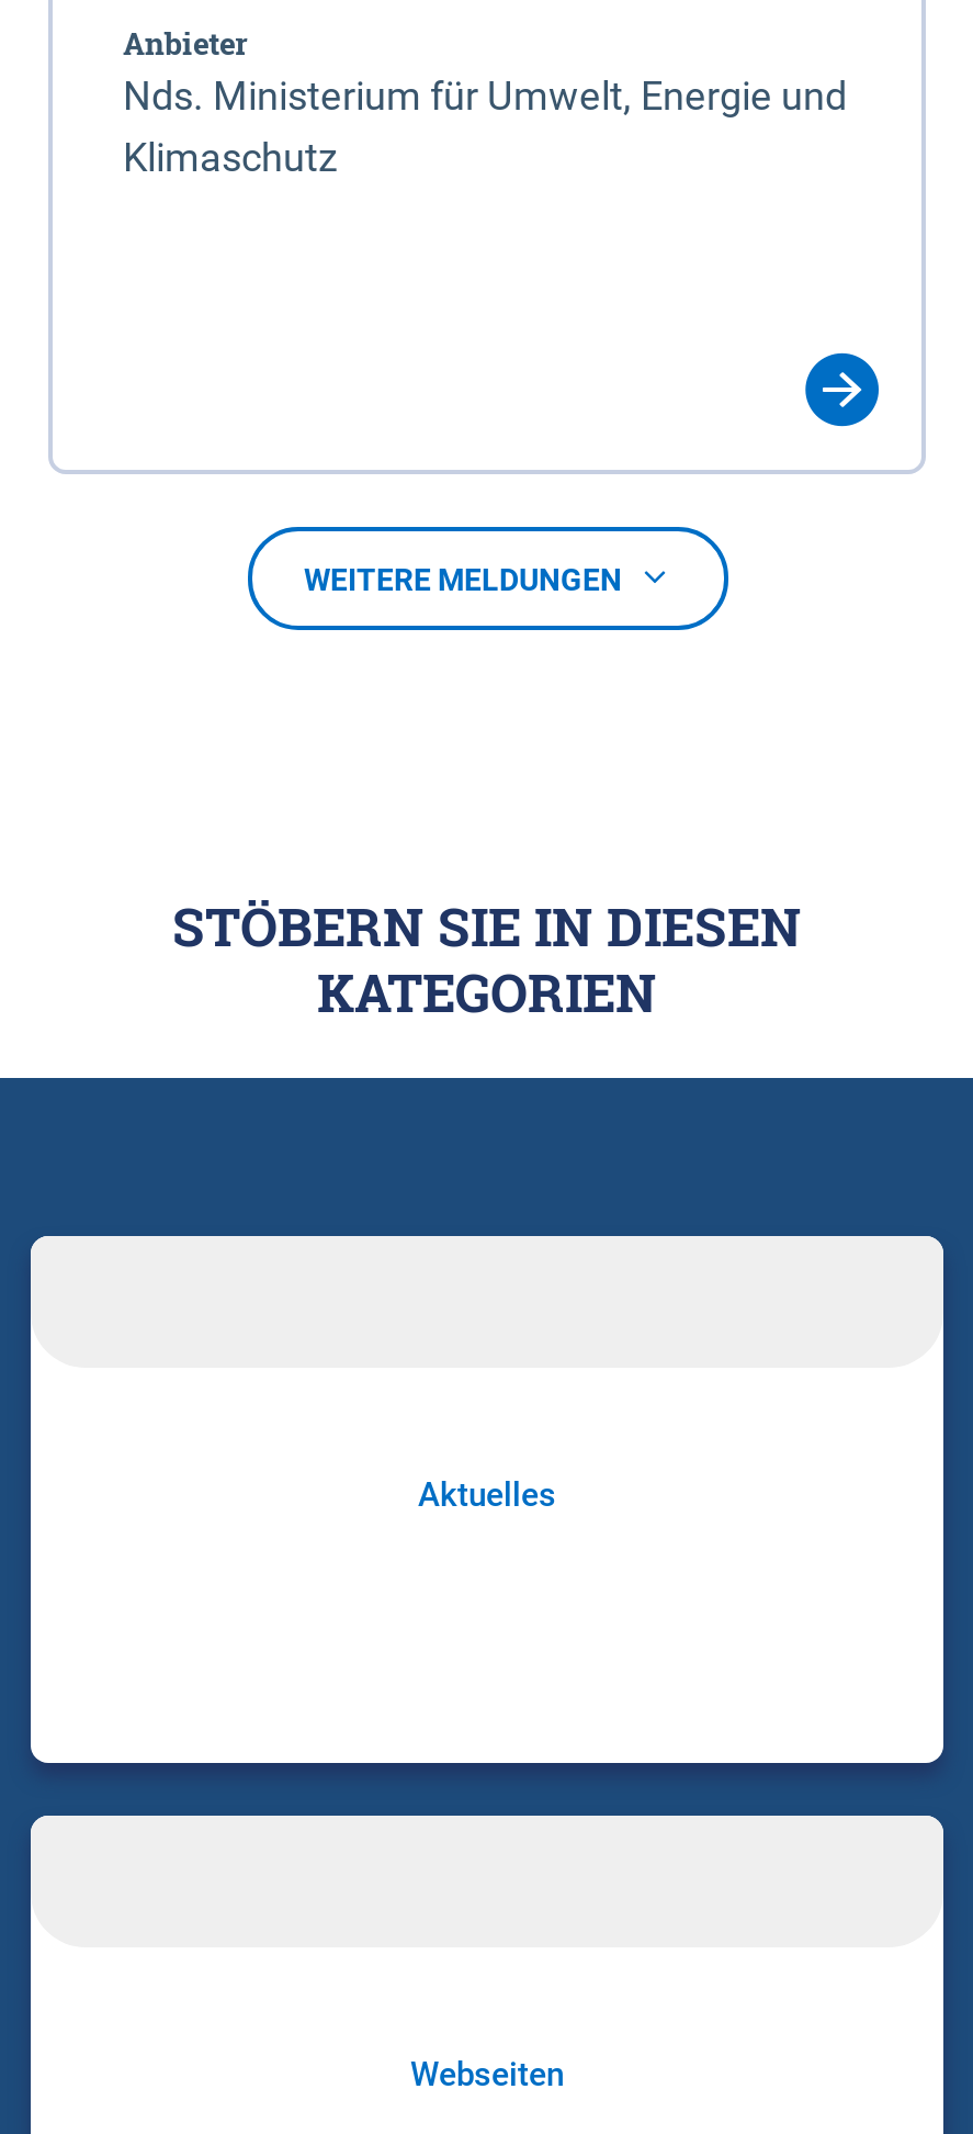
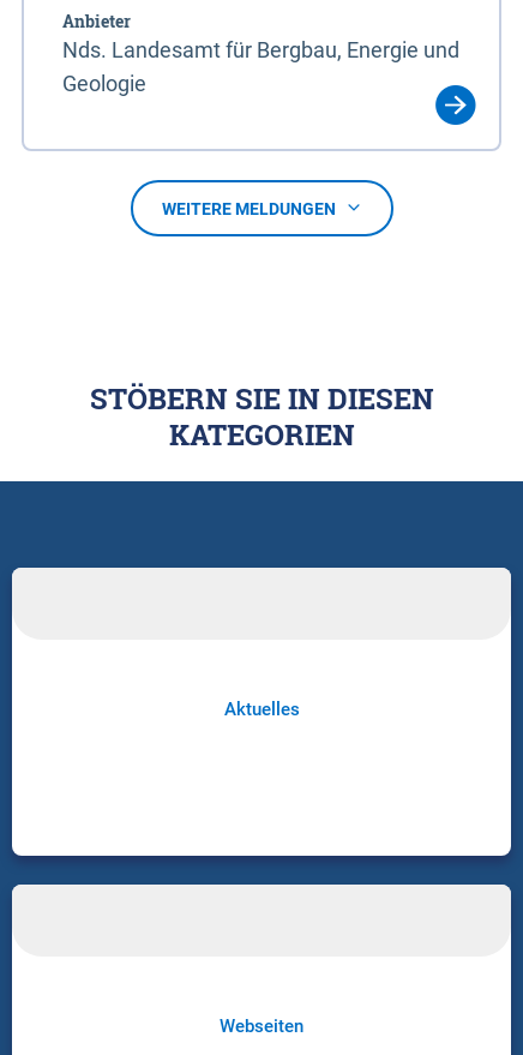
- Nds. Ministerium für Umwelt, Energie und
- Klimaschutz
+ Nds. Landesamt für Bergbau, Energie und
+ Geologie
